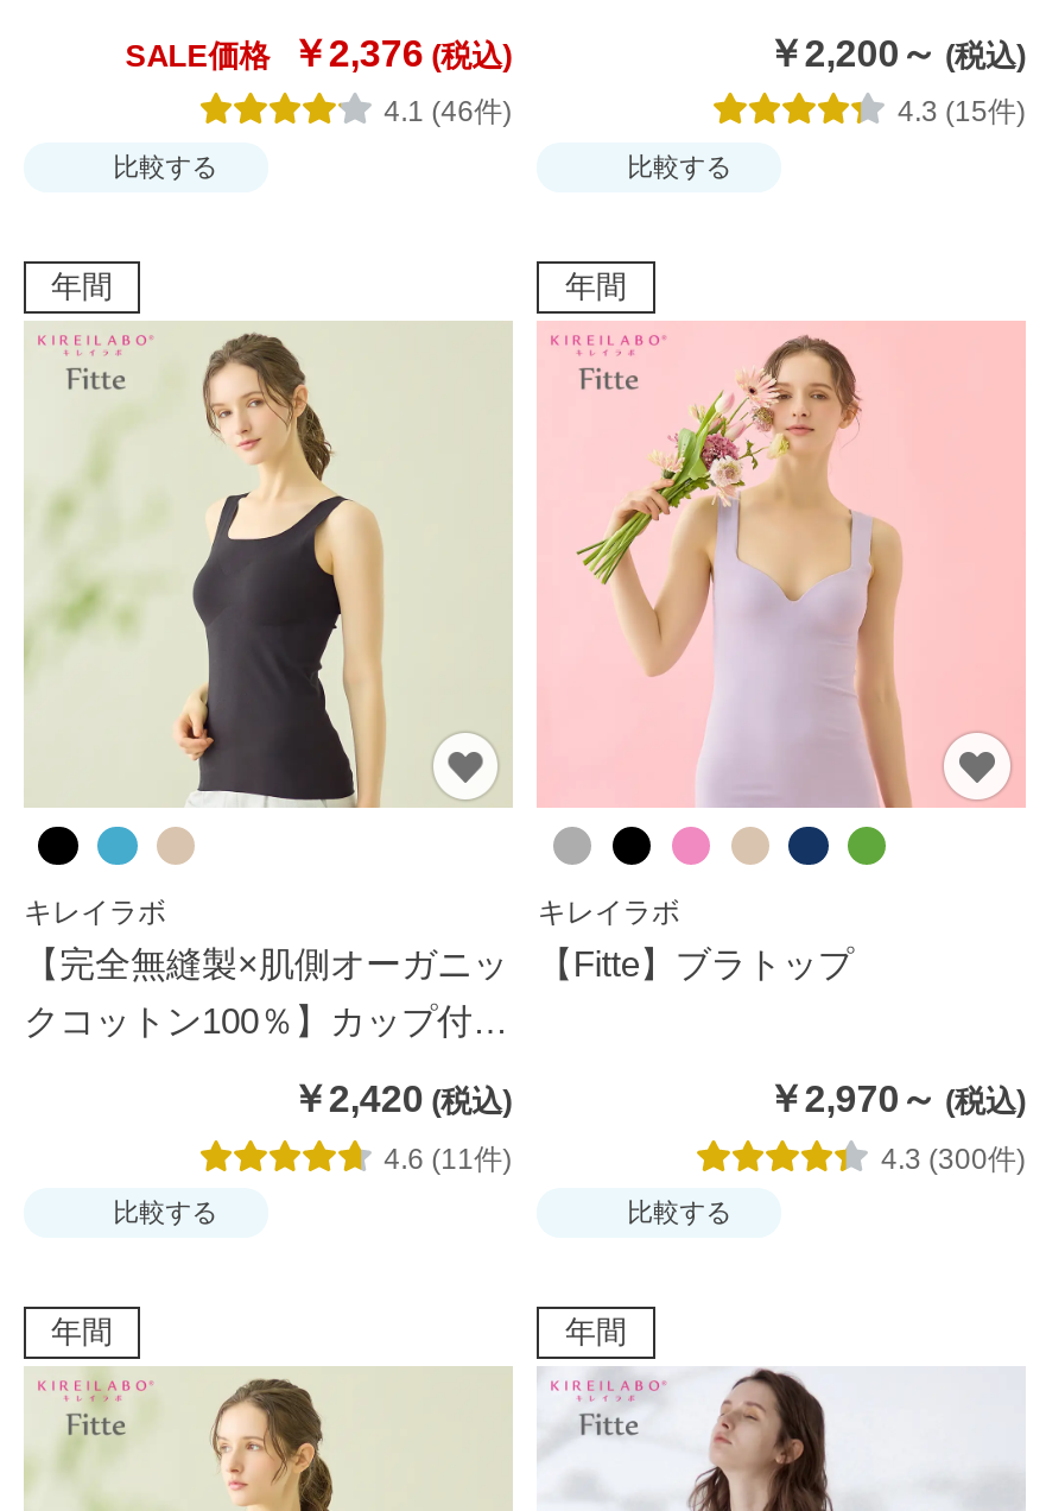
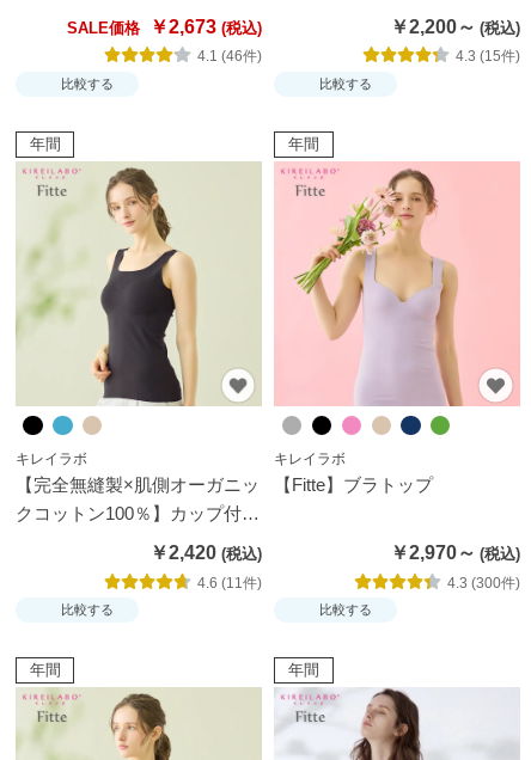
- SALE価格 ￥2,376
+ SALE価格 ￥2,673
